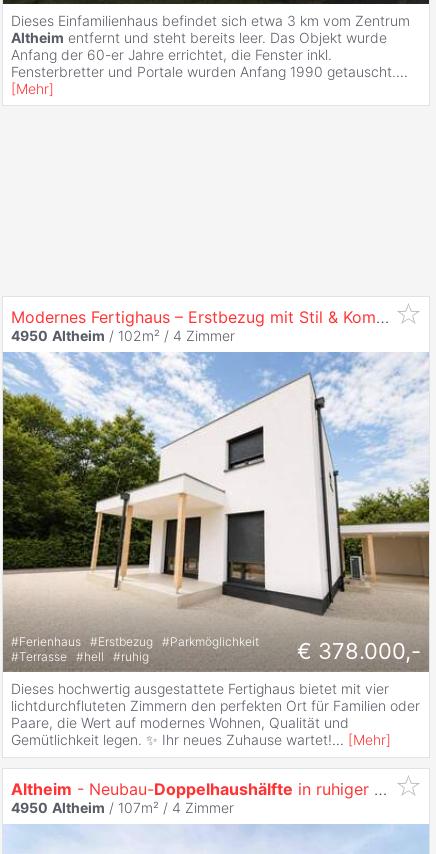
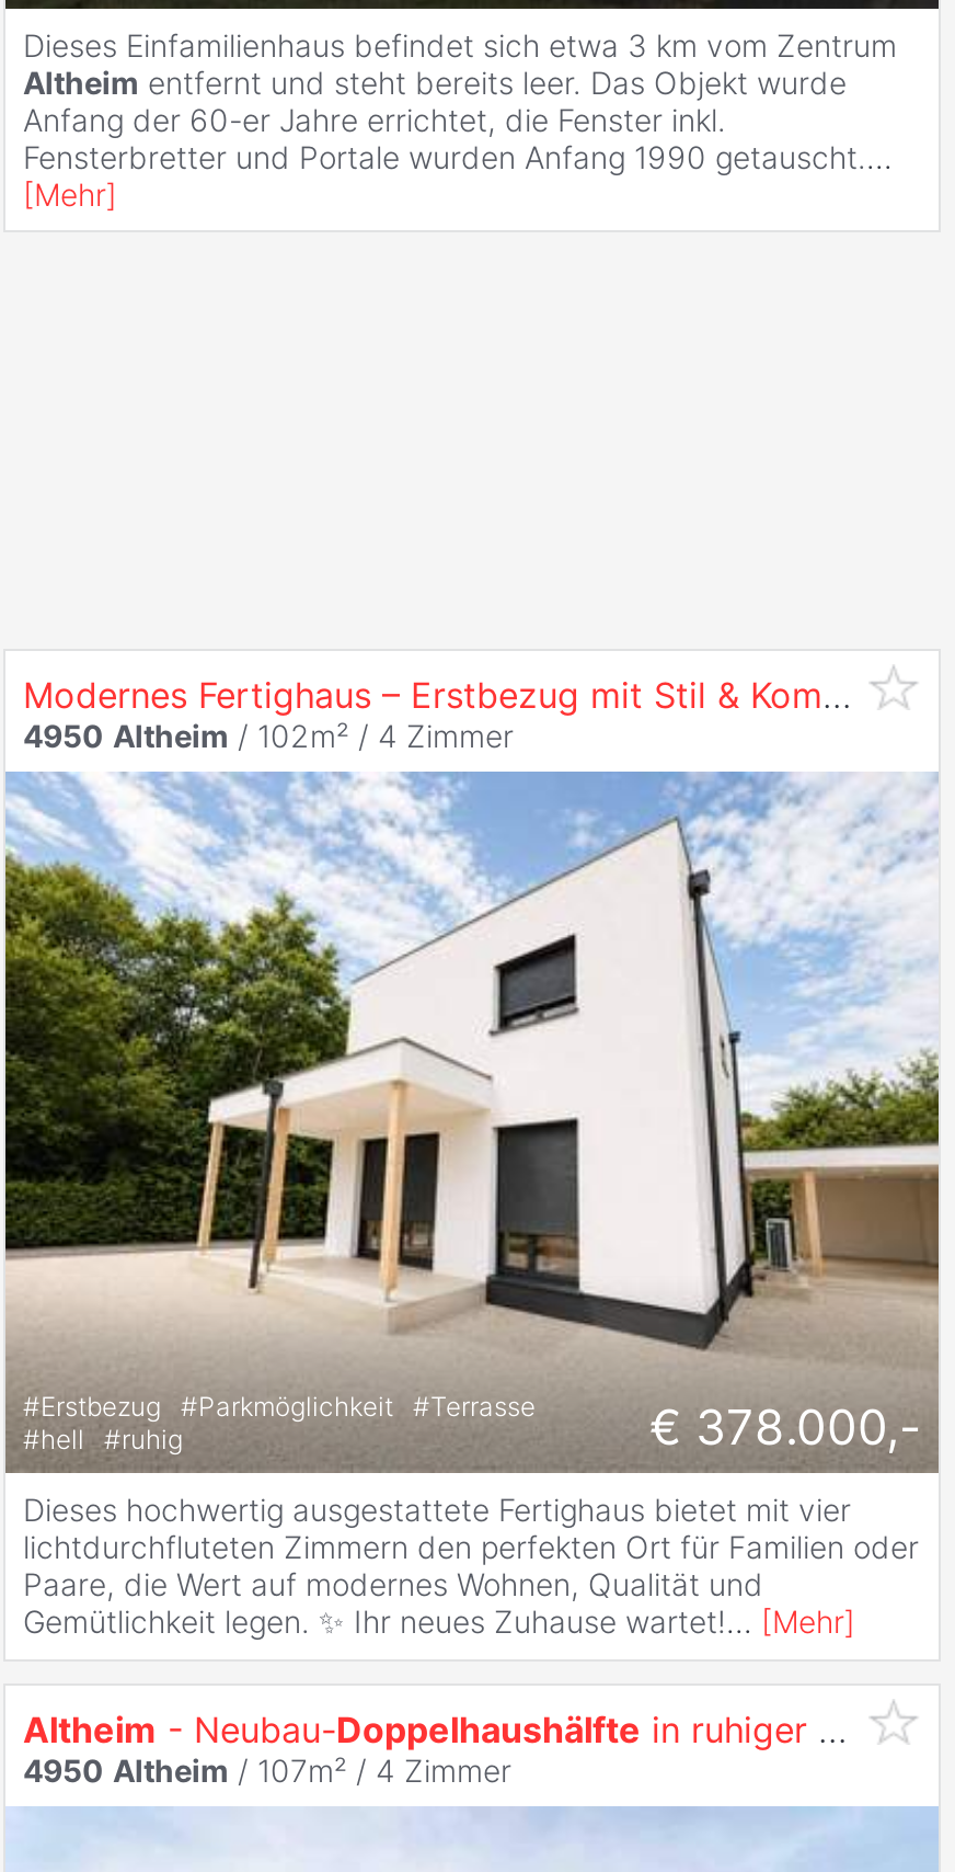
- #Ferienhaus #Erstbezug #Parkmöglichkeit
- #Terrasse #hell #ruhig
+ #Erstbezug #Parkmöglichkeit #Terrasse
+ #hell #ruhig
